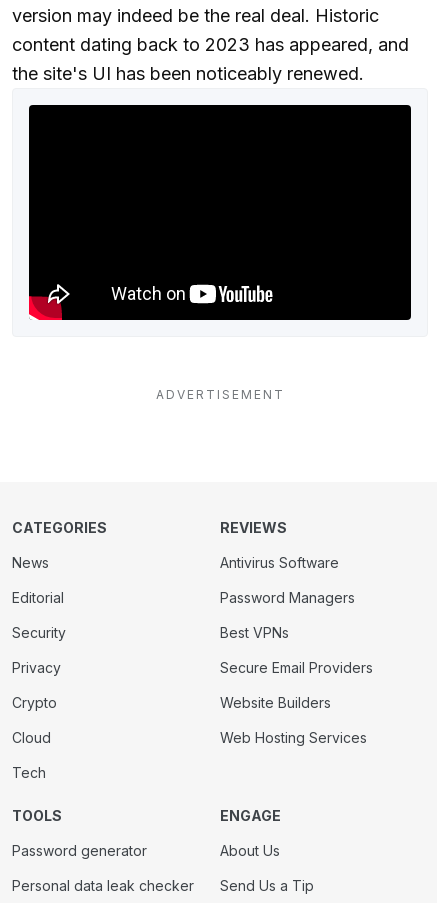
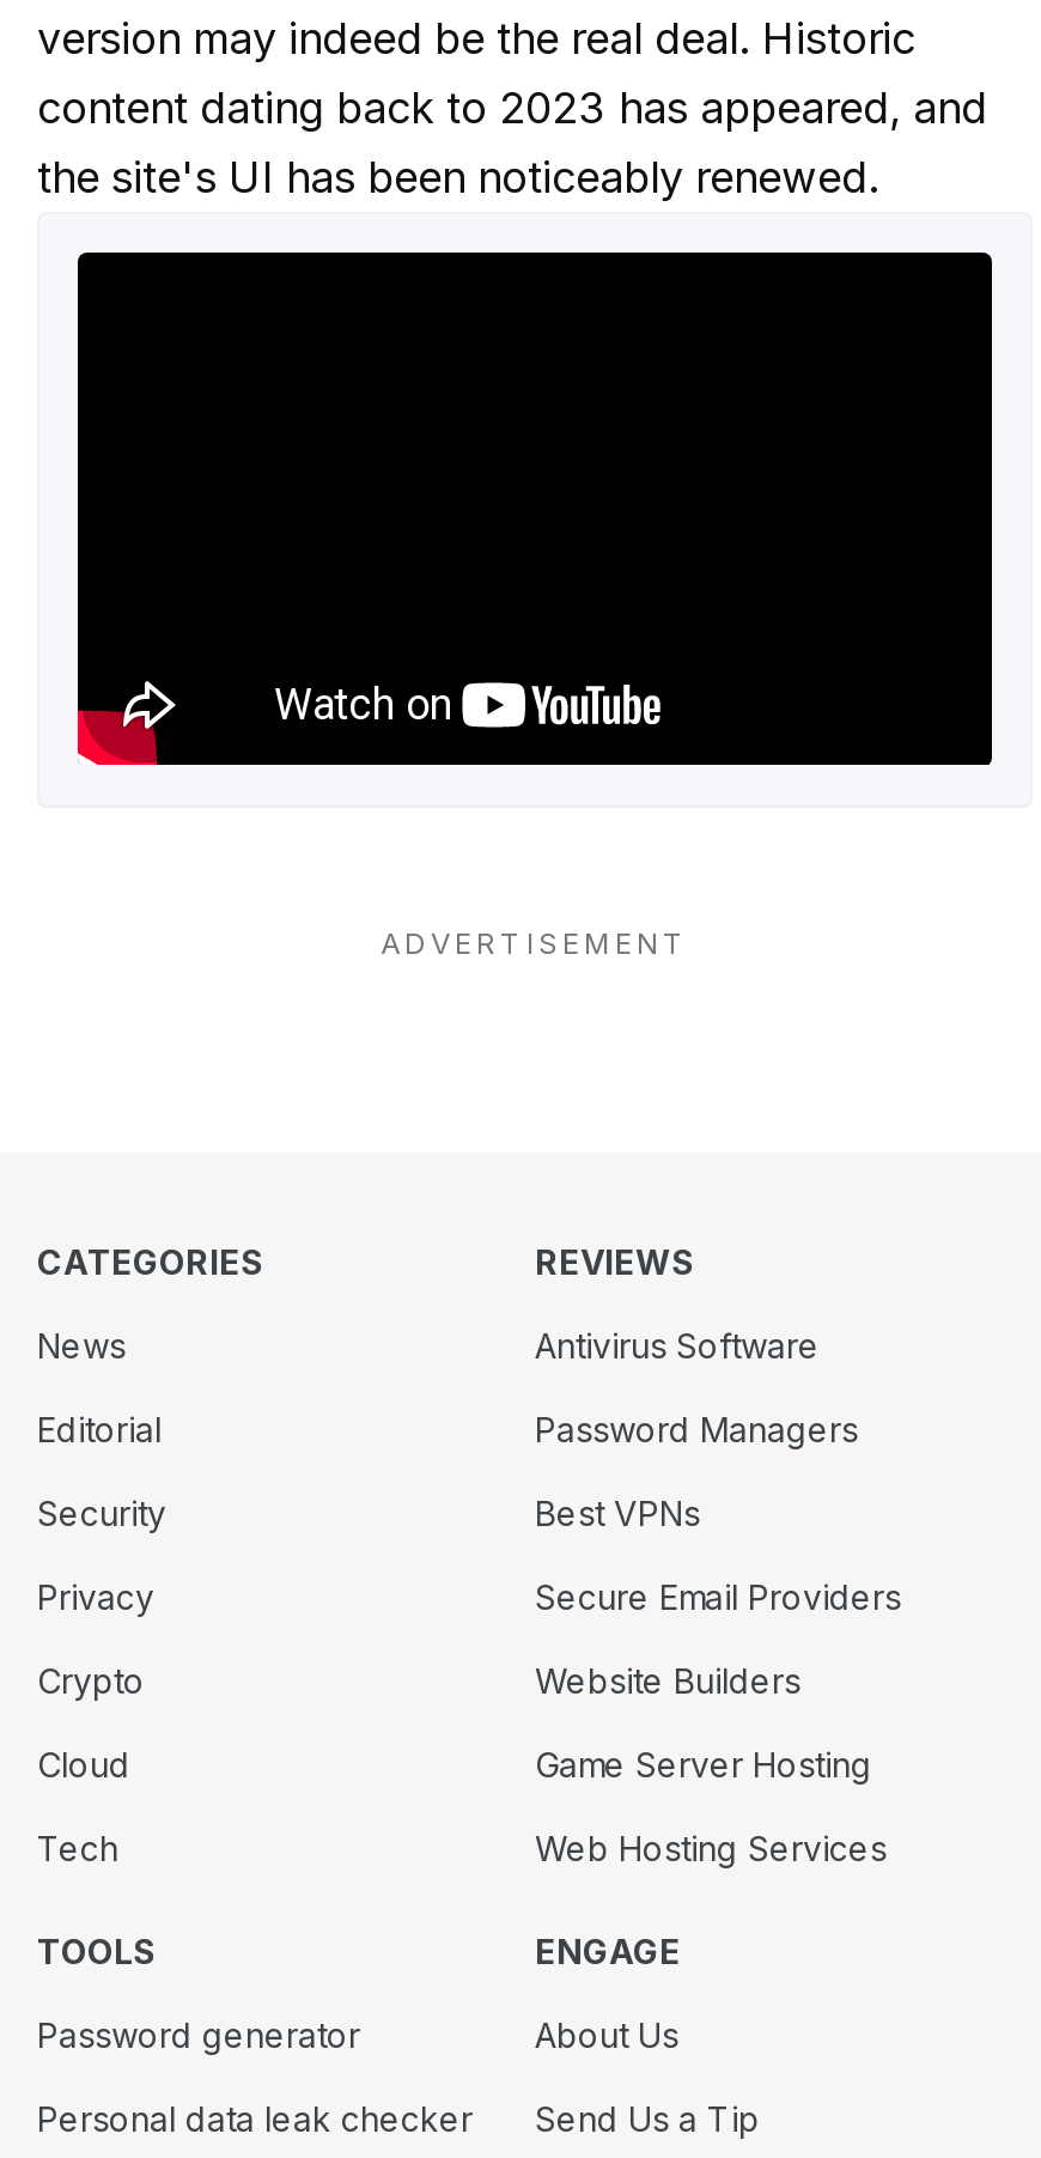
moved down: Web Hosting Services

+ Game Server Hosting
